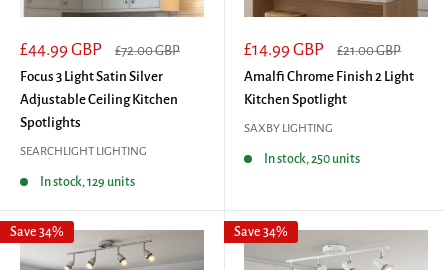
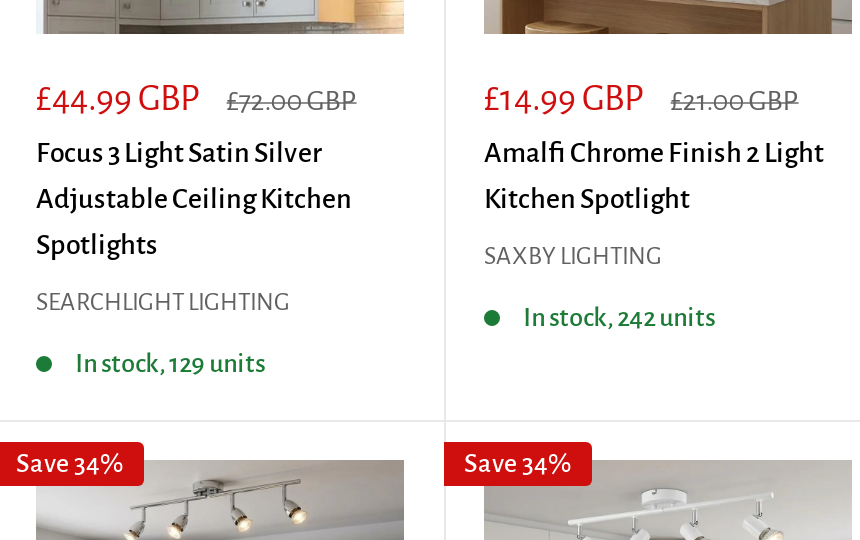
- In stock, 250 units
+ In stock, 242 units
